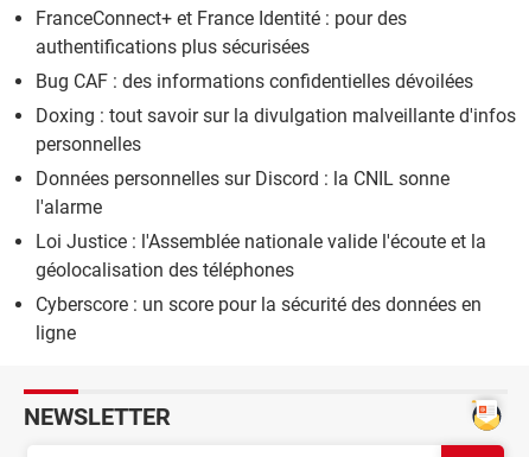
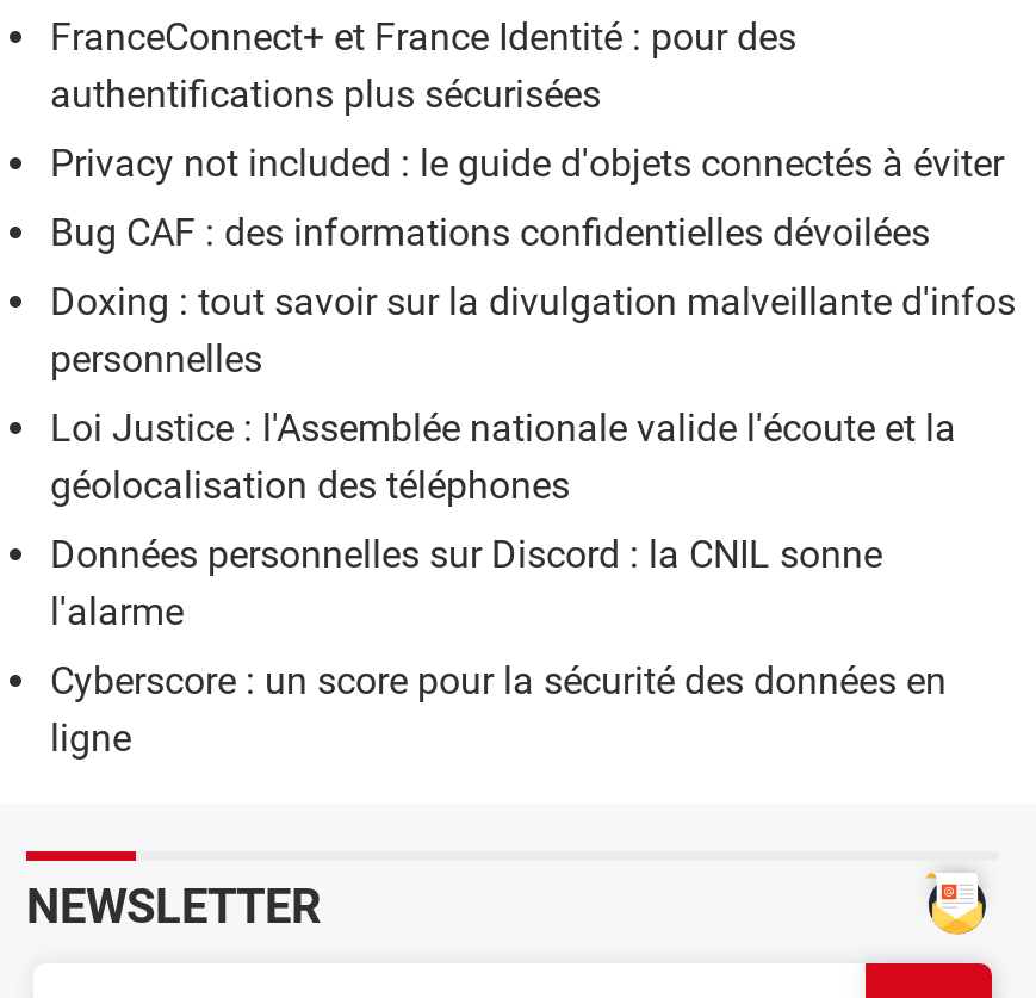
+ Privacy not included : le guide d'objets connectés à éviter

moved down: Données personnelles sur Discord : la CNIL sonne | l'alarme

moved up: Loi Justice : l'Assemblée nationale valide l'écoute et la | géolocalisation des téléphones
